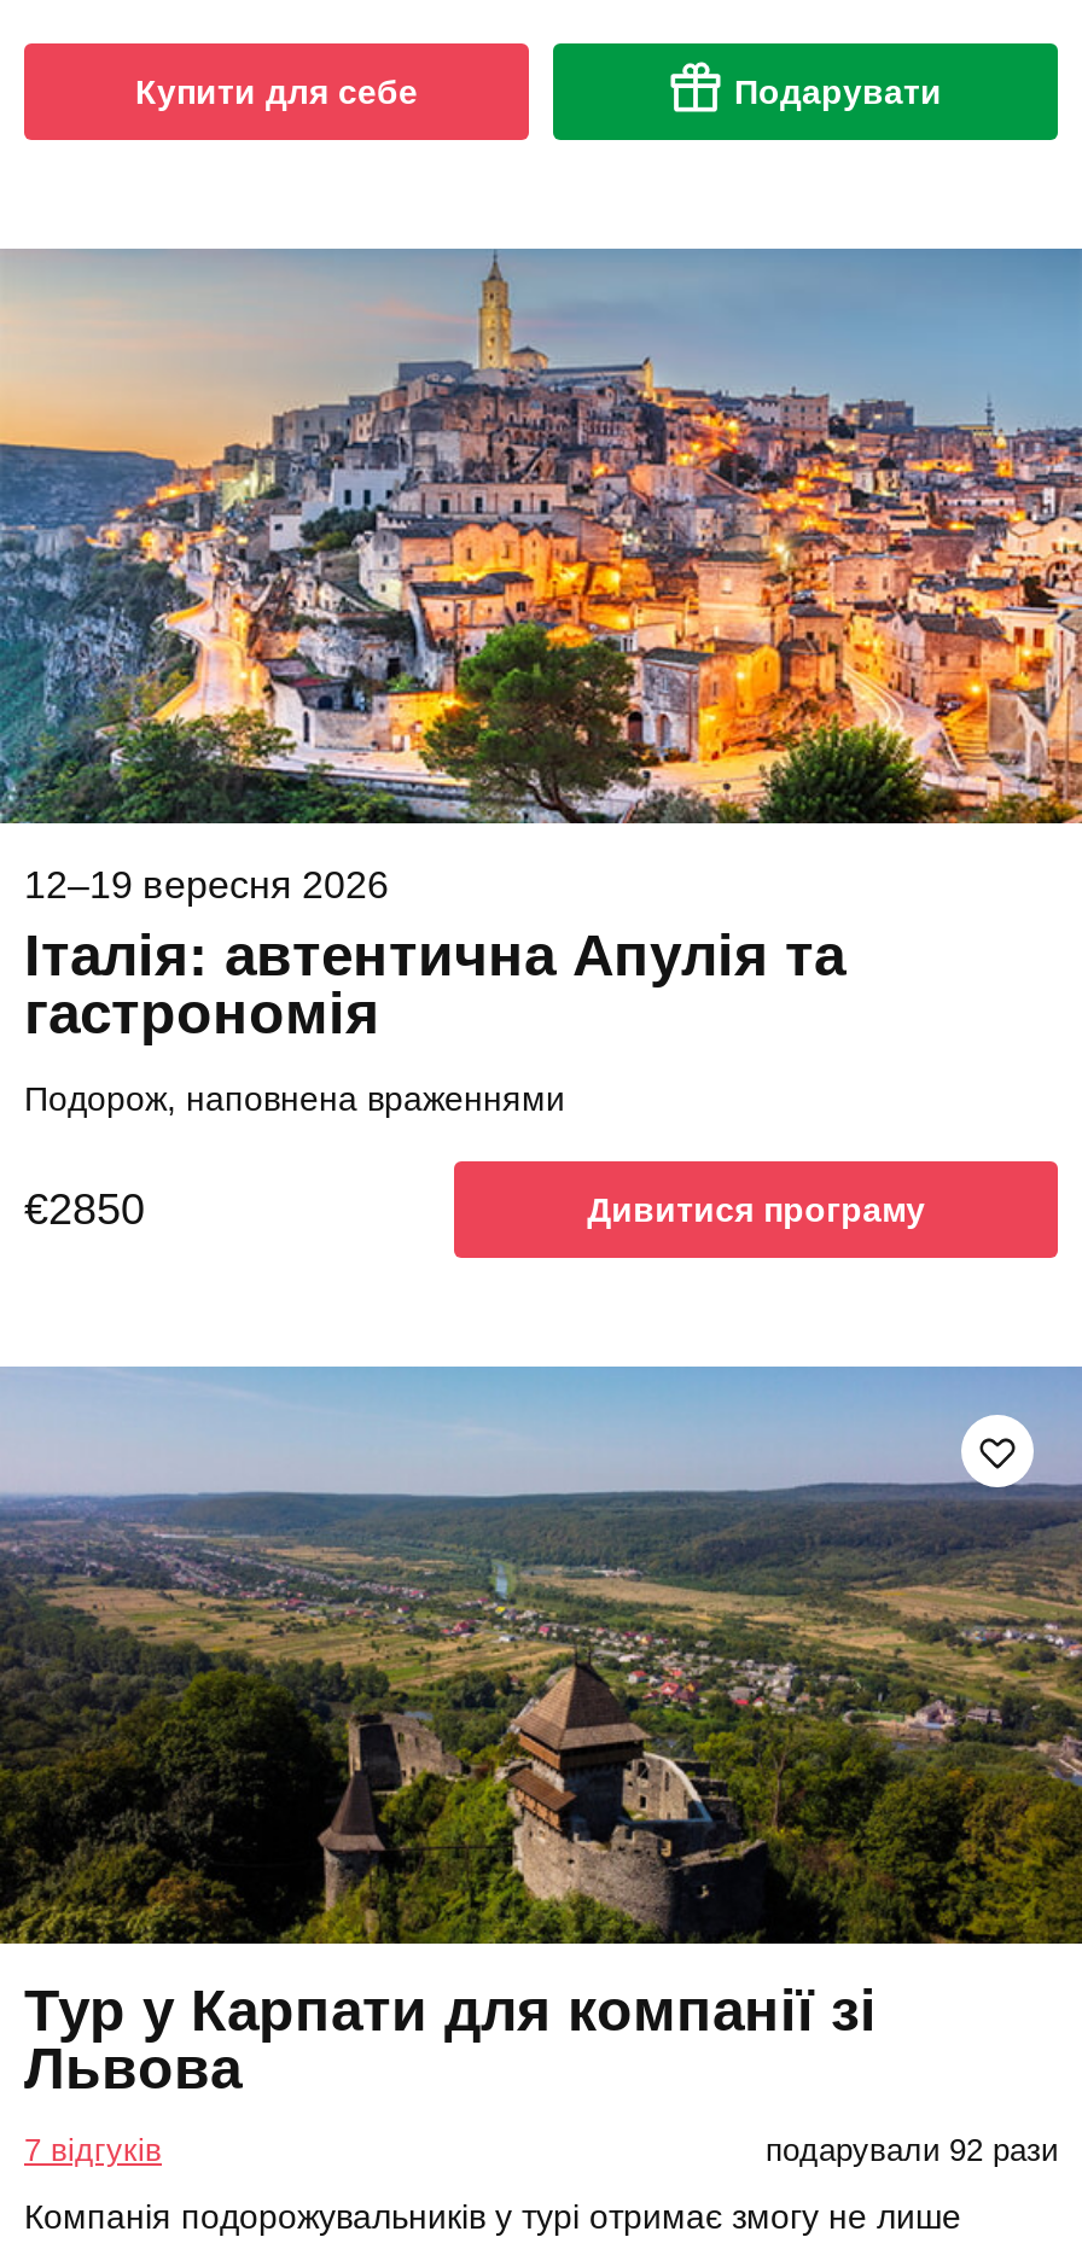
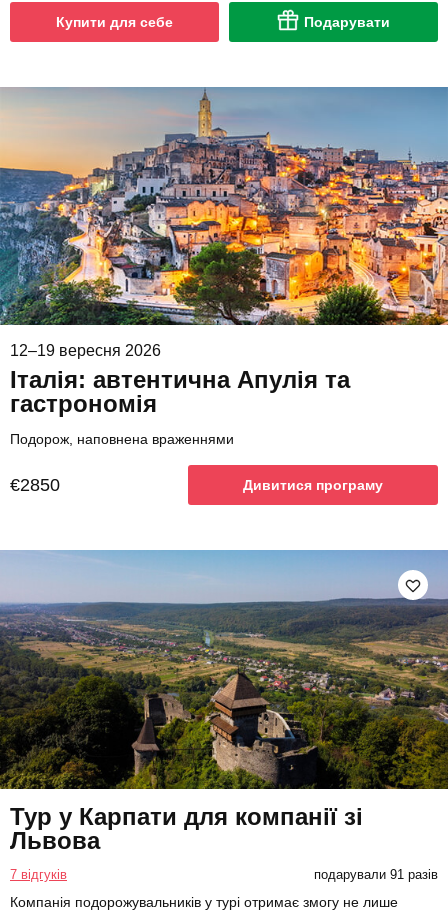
- подарували 92 рази
+ подарували 91 разів
